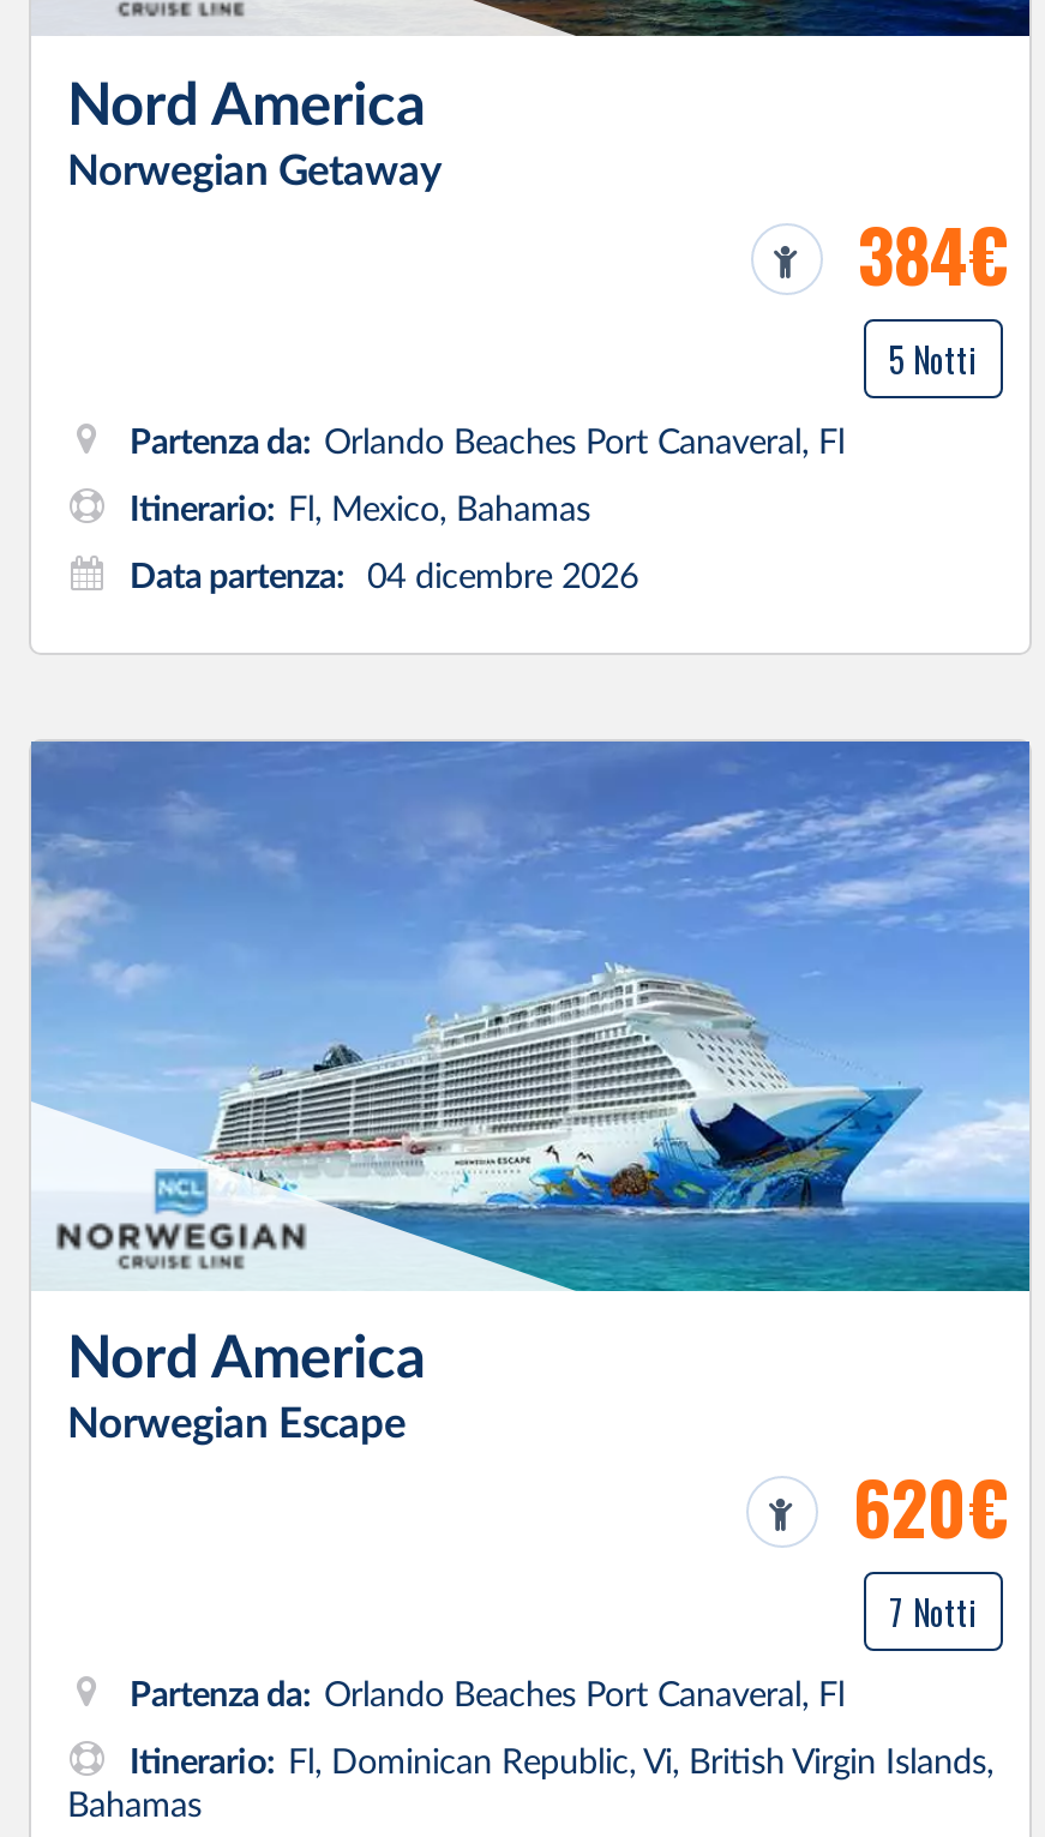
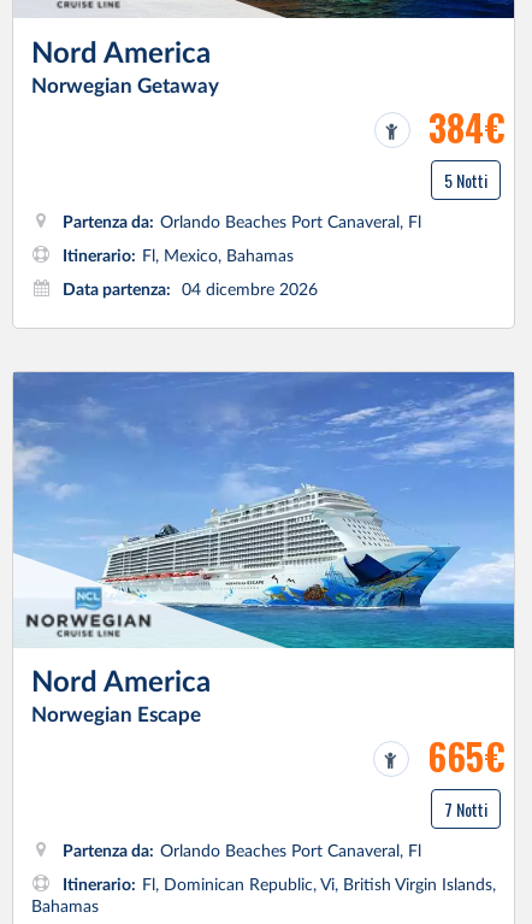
- 620€
+ 665€
